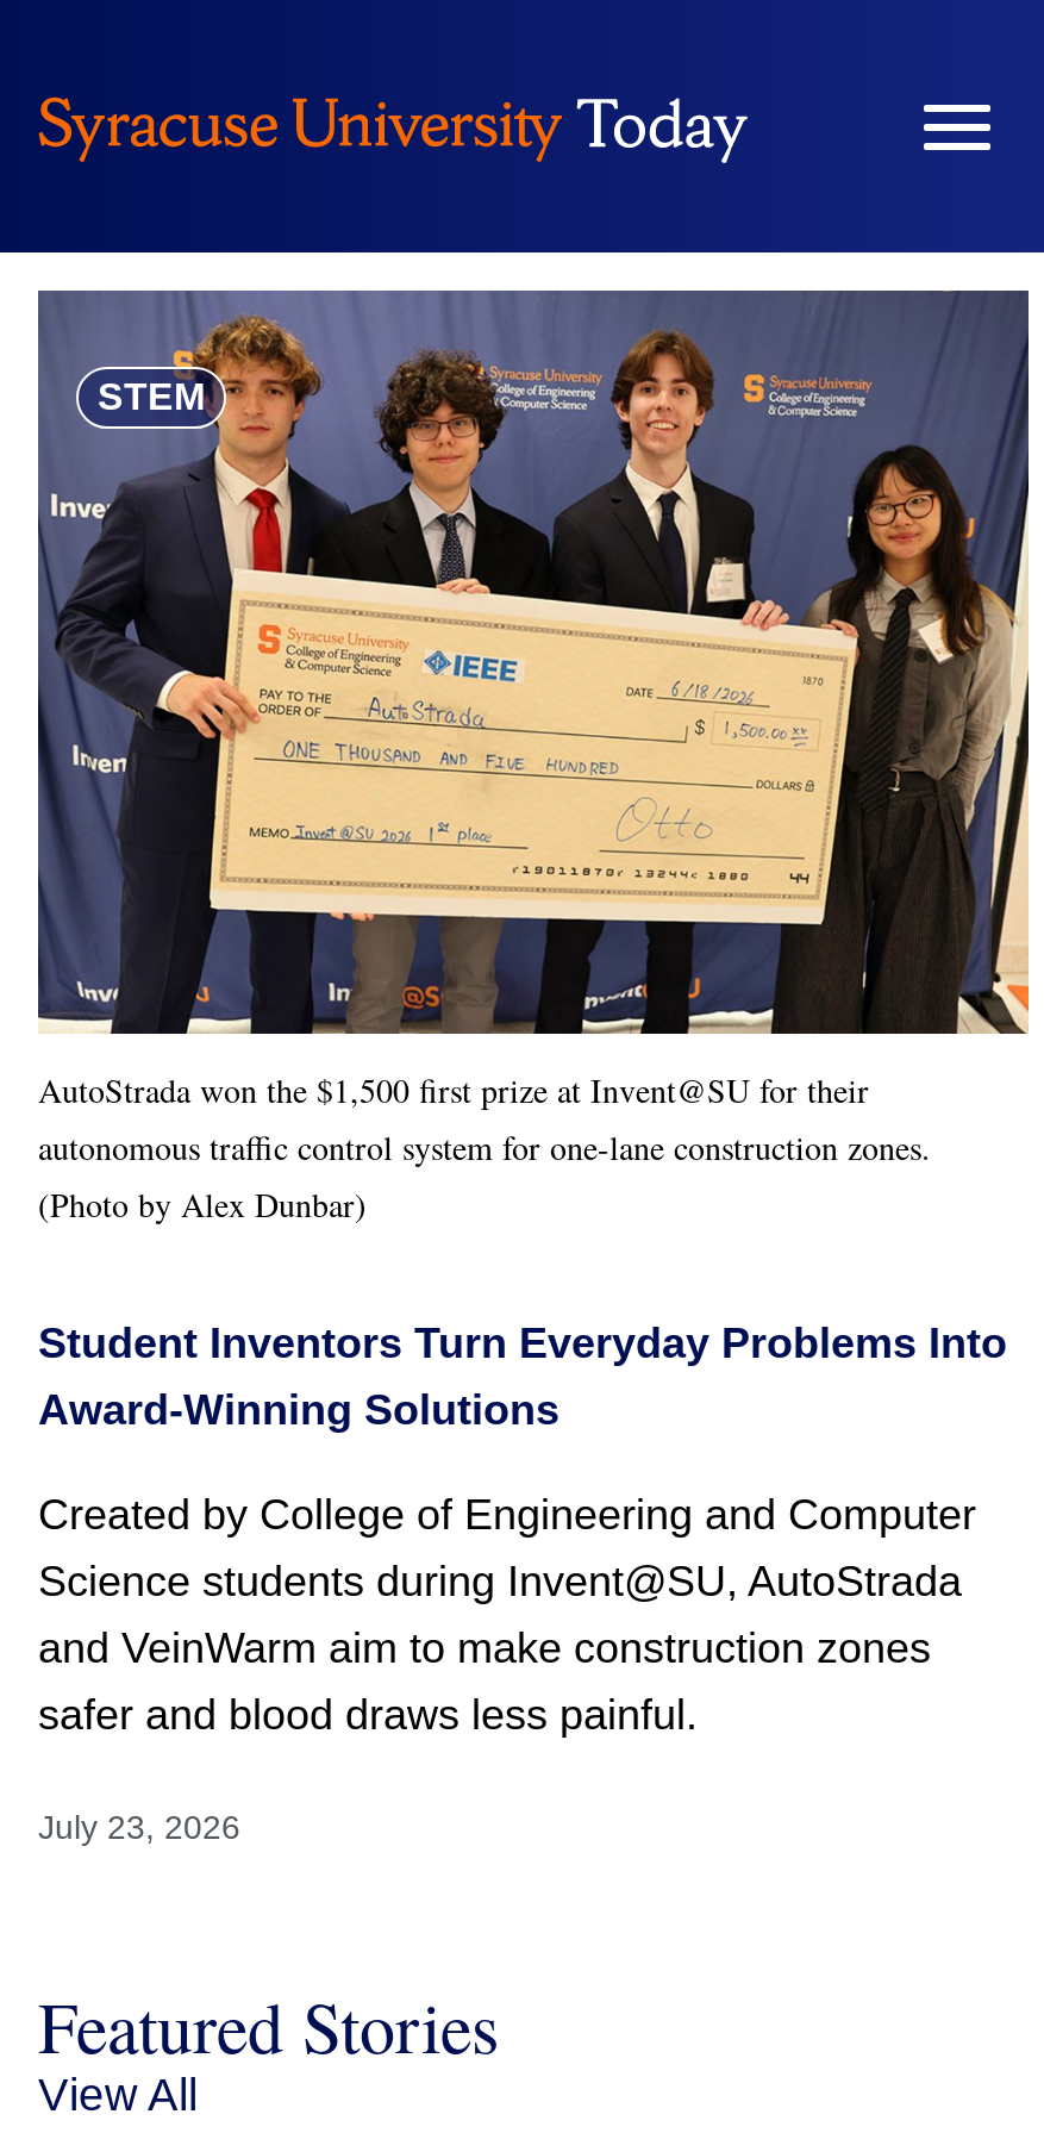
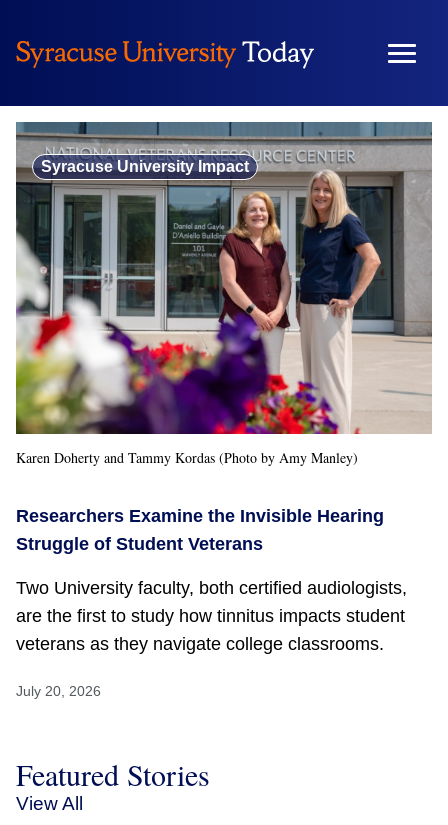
- [image]
- STEM
+ [image]
+ Syracuse University Impact

- AutoStrada won the $1,500 first prize at Invent@SU for their
- autonomous traffic control system for one-lane construction zones.
- (Photo by Alex Dunbar)
+ Karen Doherty and Tammy Kordas (Photo by Amy Manley)

- Student Inventors Turn Everyday Problems Into
- Award-Winning Solutions
+ Researchers Examine the Invisible Hearing
+ Struggle of Student Veterans

- Created by College of Engineering and Computer
- Science students during Invent@SU, AutoStrada
- and VeinWarm aim to make construction zones
- safer and blood draws less painful.
+ Two University faculty, both certified audiologists,
+ are the first to study how tinnitus impacts student
+ veterans as they navigate college classrooms.

- July 23, 2026
+ July 20, 2026
